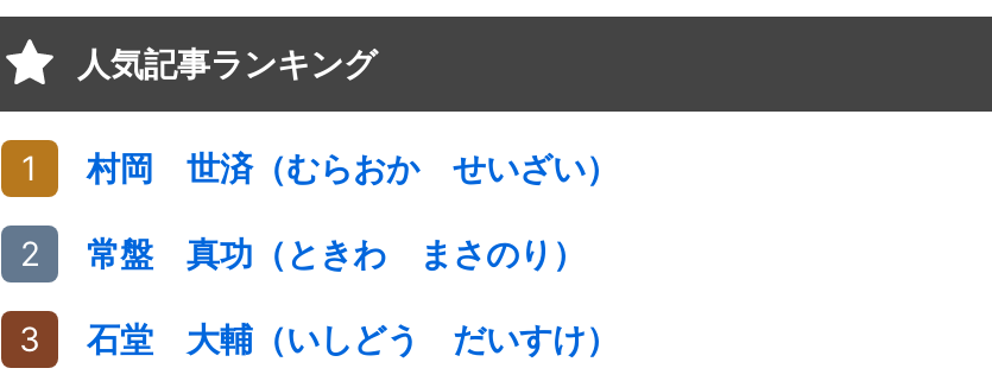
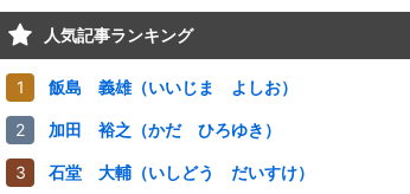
- 村岡 世済（むらおか せいざい）
+ 飯島 義雄（いいじま よしお）

- 常盤 真功（ときわ まさのり）
+ 加田 裕之（かだ ひろゆき）
